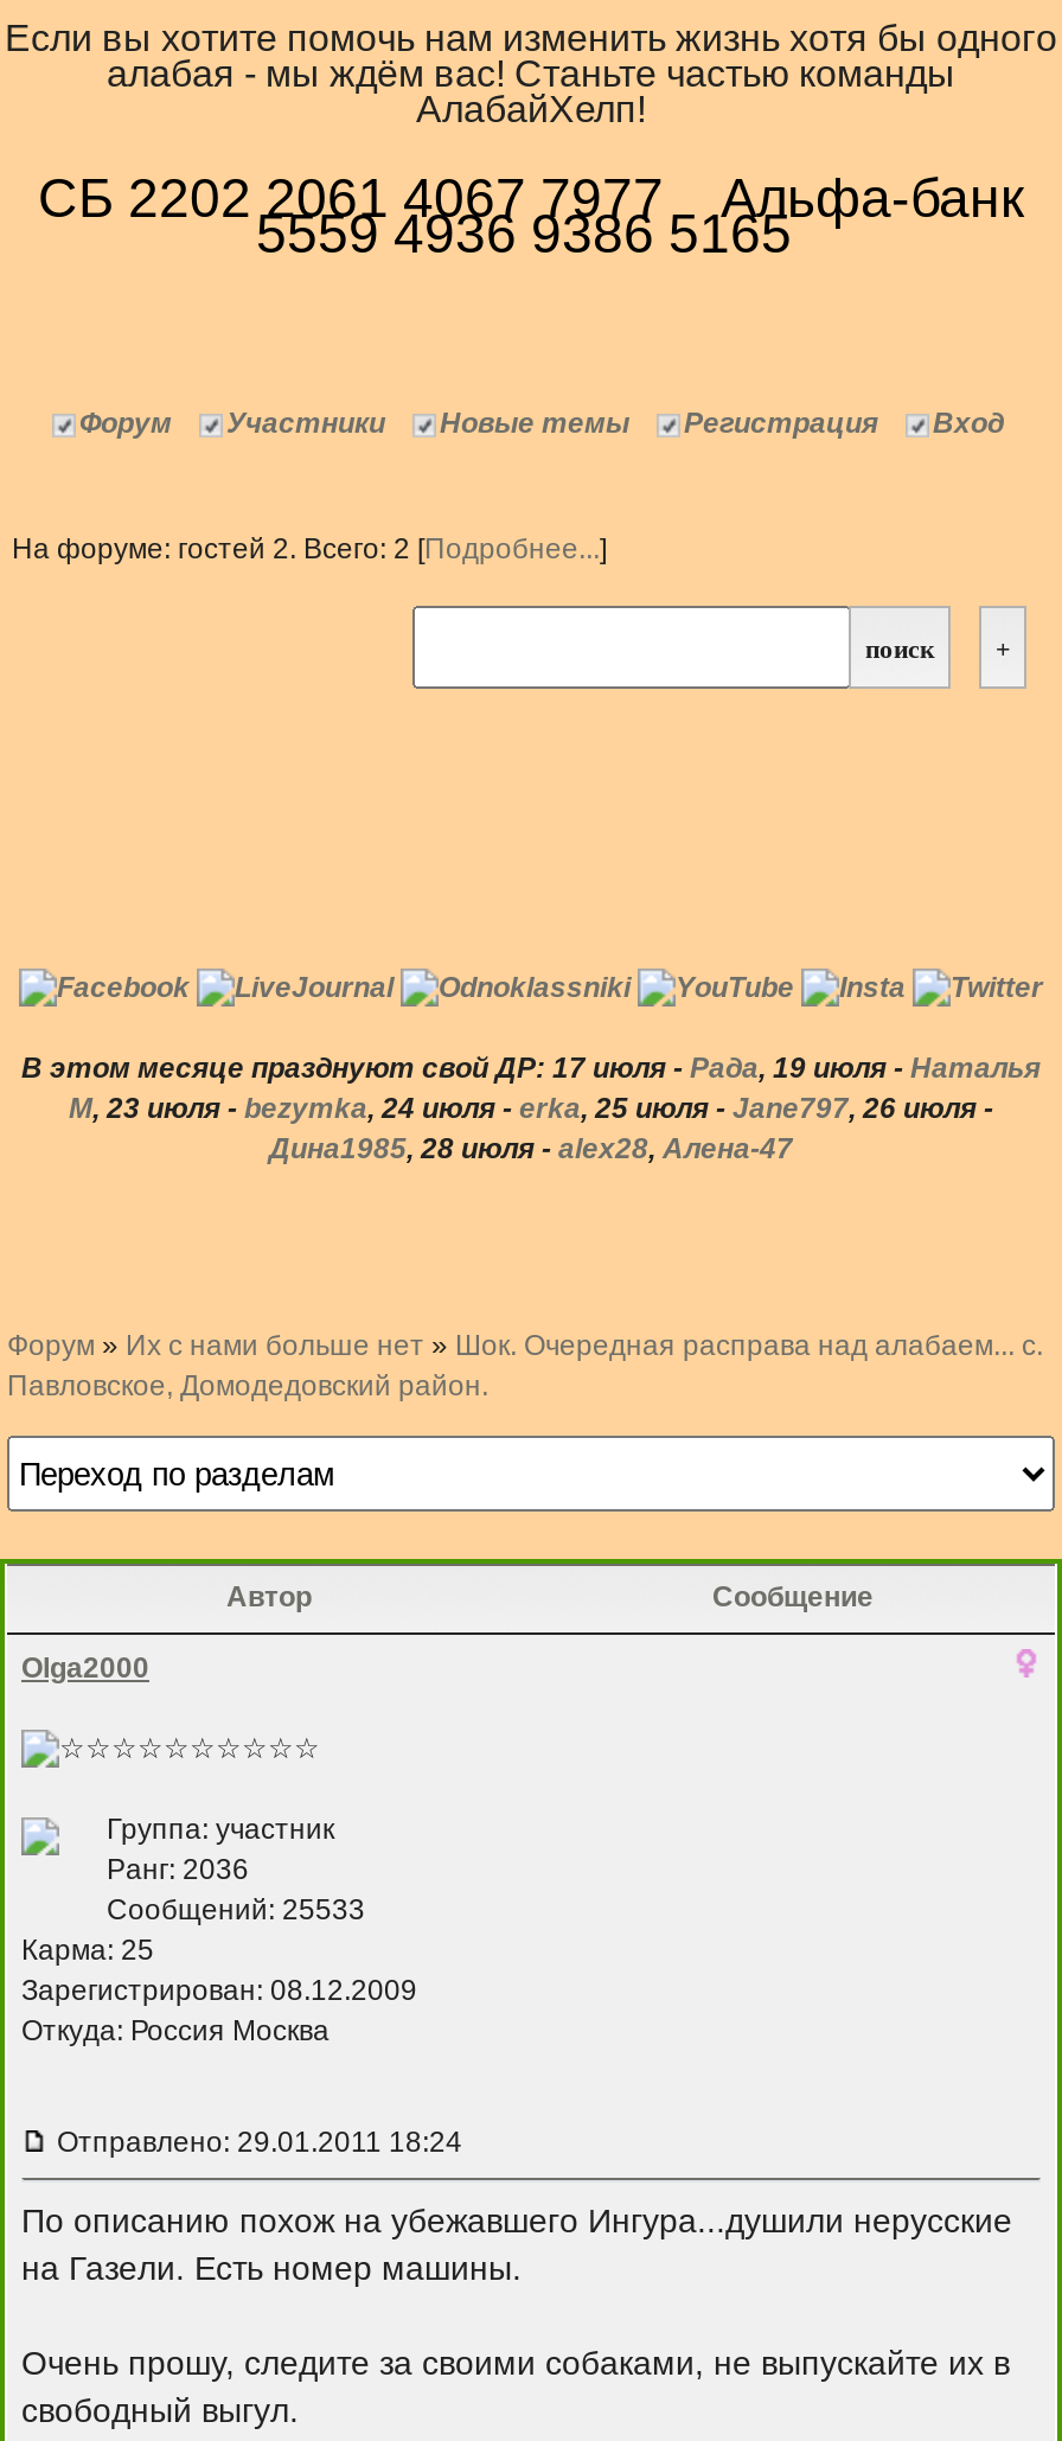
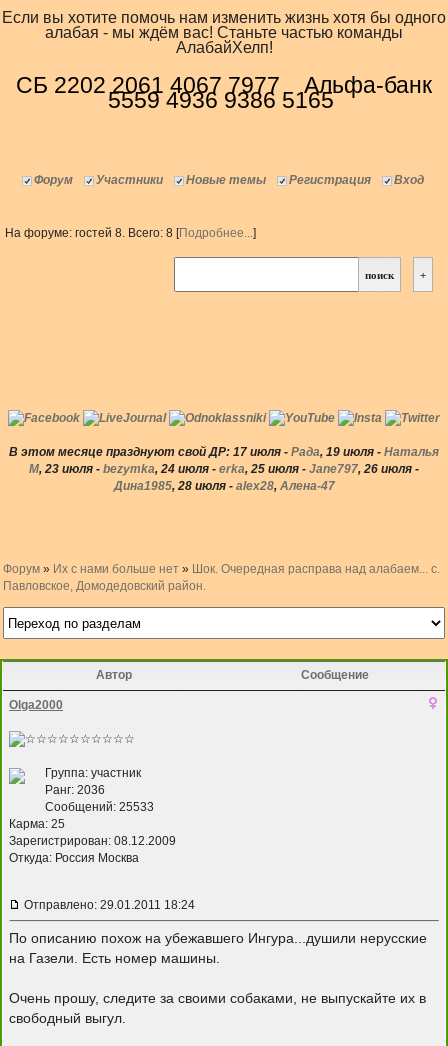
- На форуме: гостей 2. Всего: 2 [Подробнее...]
+ На форуме: гостей 8. Всего: 8 [Подробнее...]
